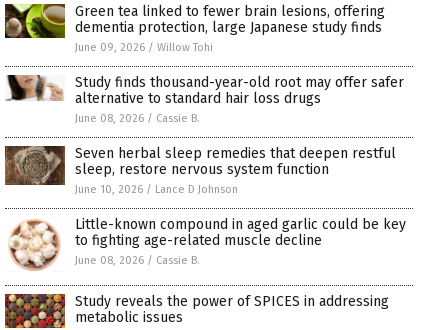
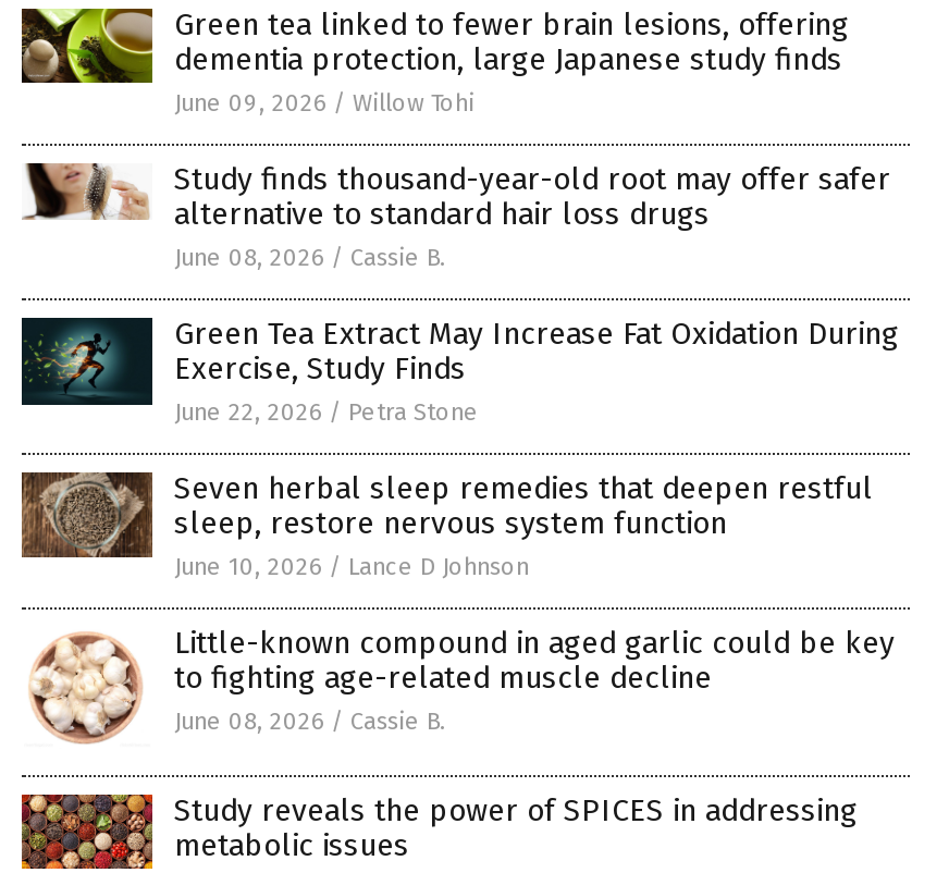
+ [image]
+ Green Tea Extract May Increase Fat Oxidation During
+ Exercise, Study Finds
+ June 22, 2026 / Petra Stone
